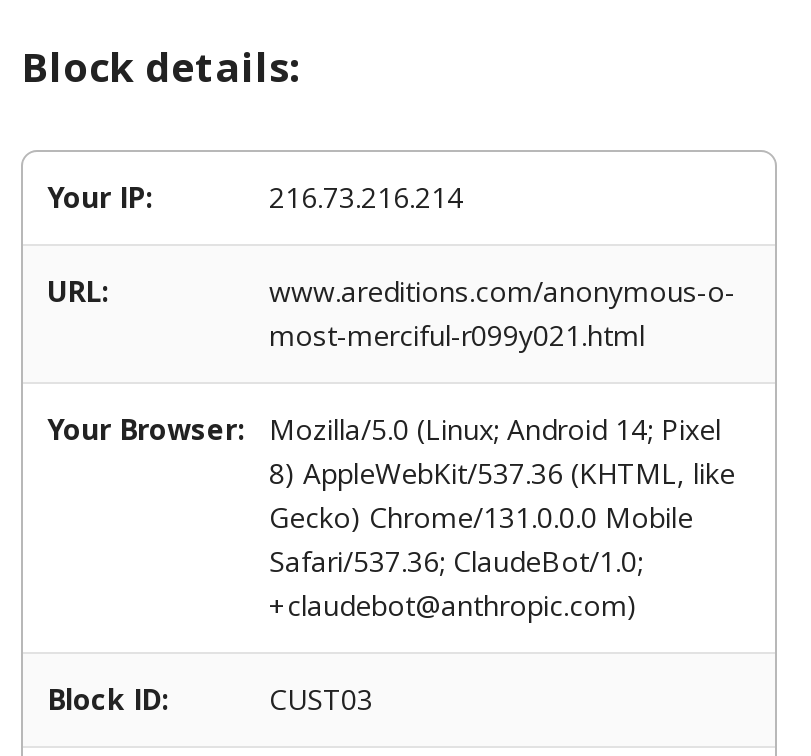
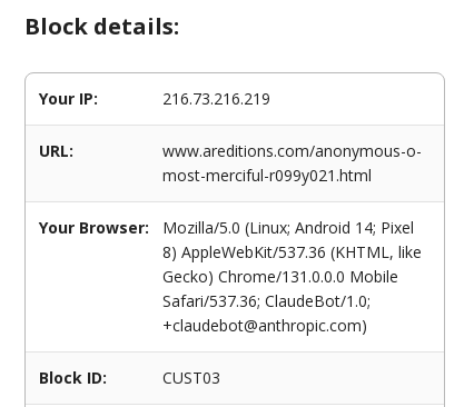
- 216.73.216.214
+ 216.73.216.219
